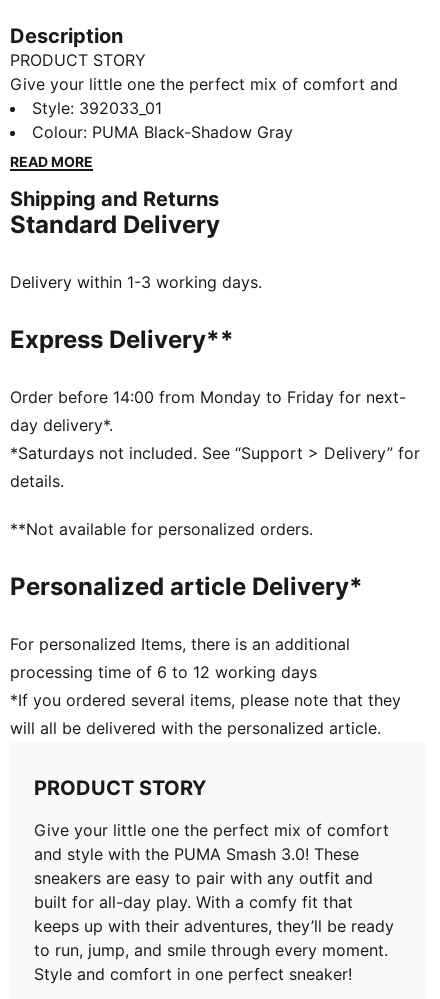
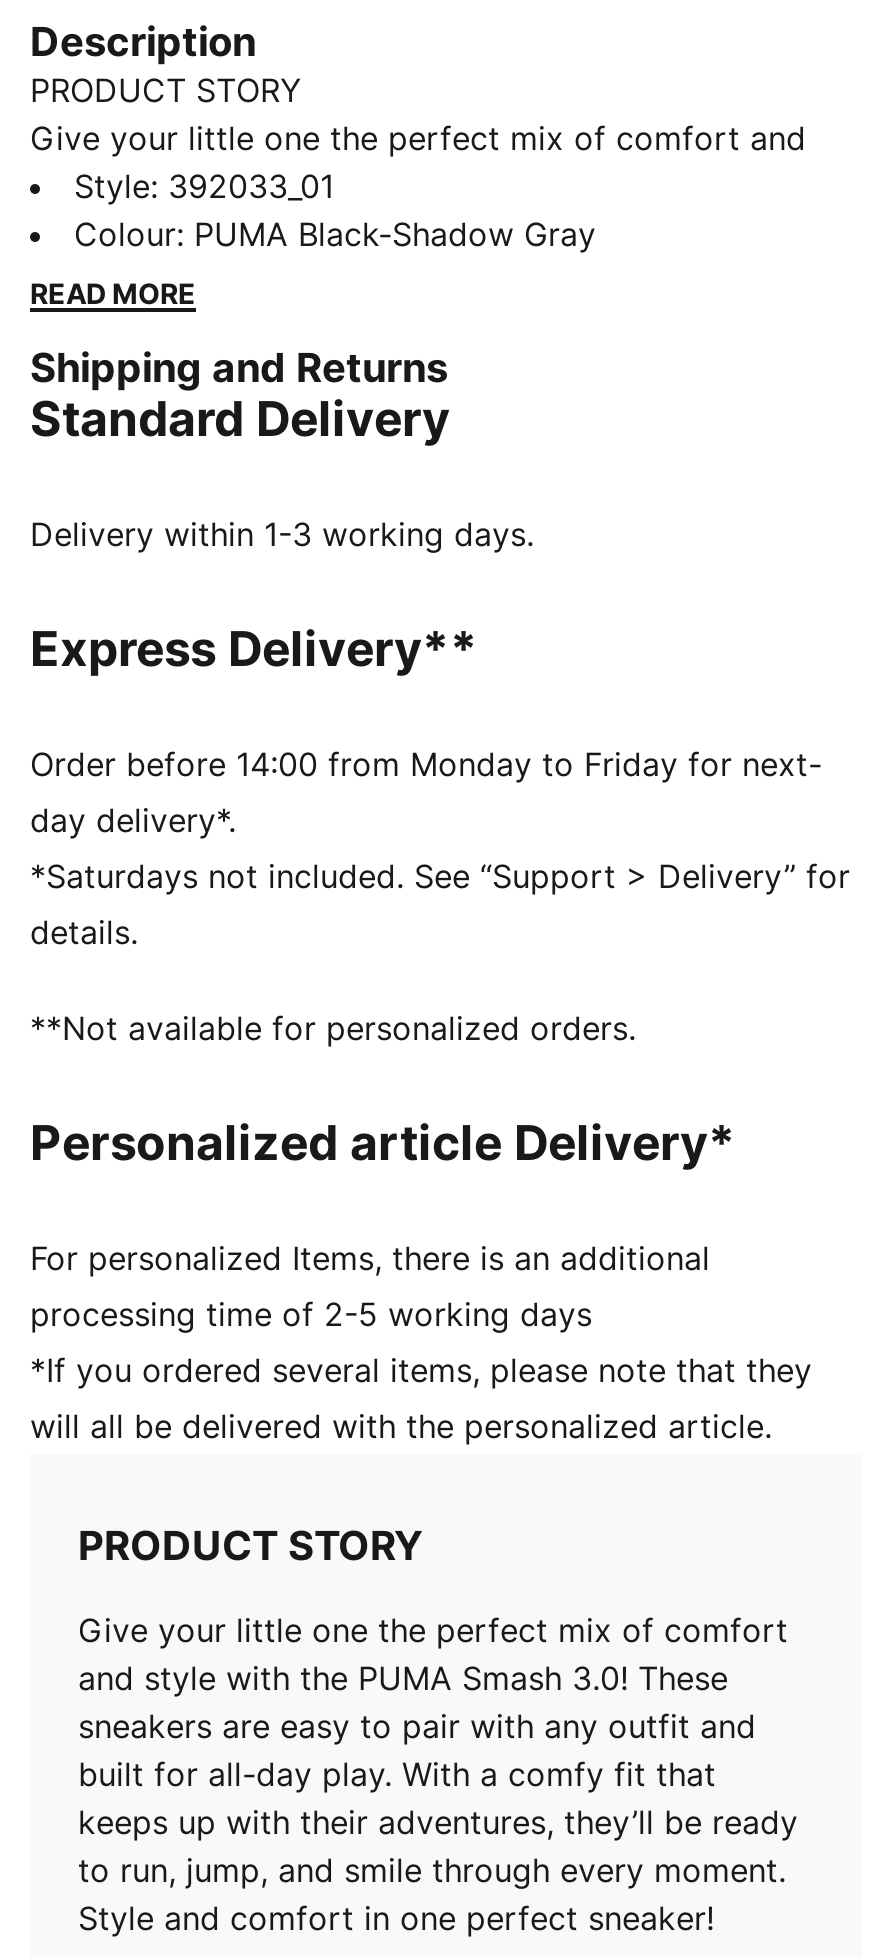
- processing time of 6 to 12 working days
+ processing time of 2-5 working days
